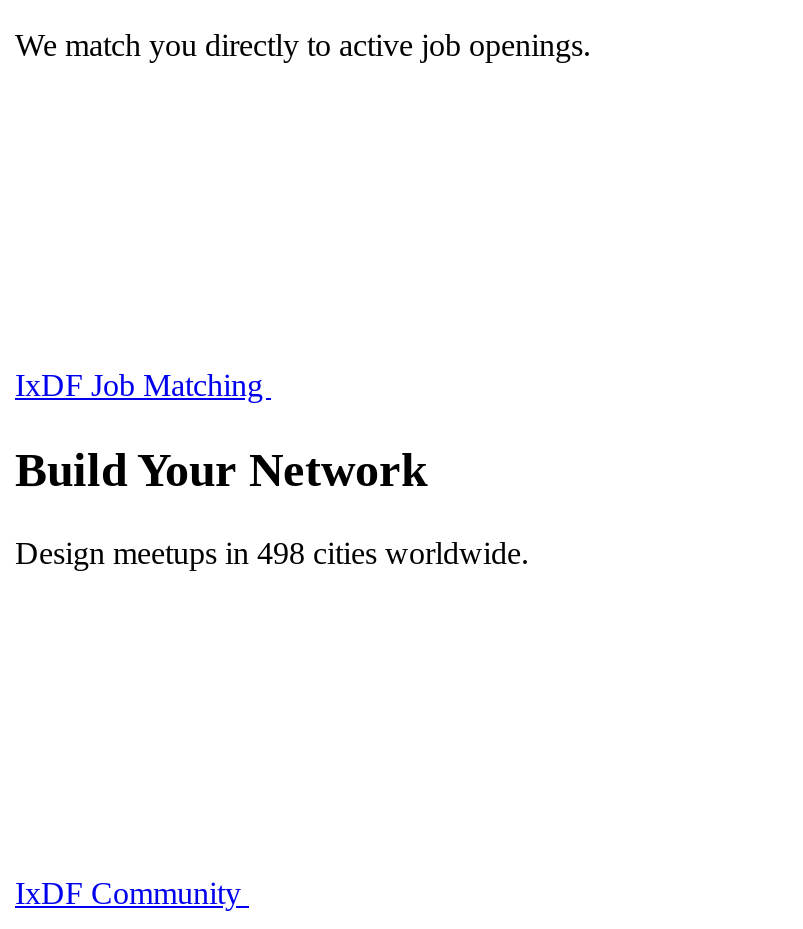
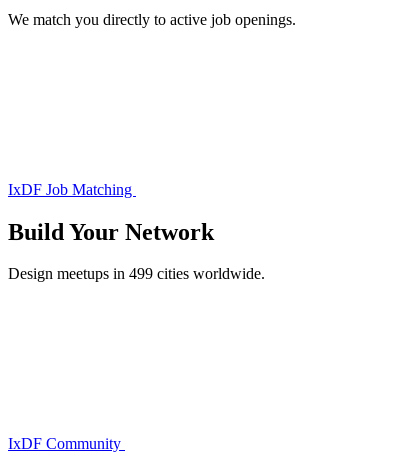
- Design meetups in 498 cities worldwide.
+ Design meetups in 499 cities worldwide.
